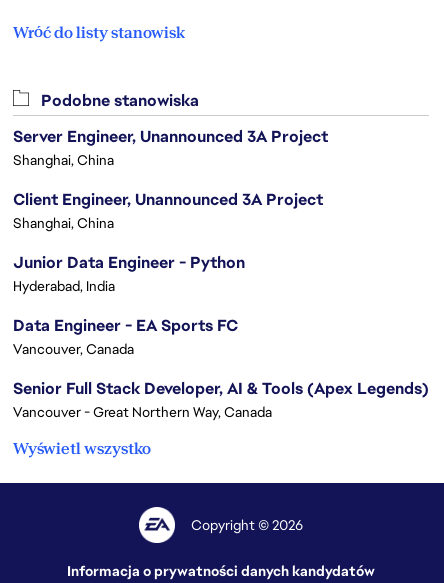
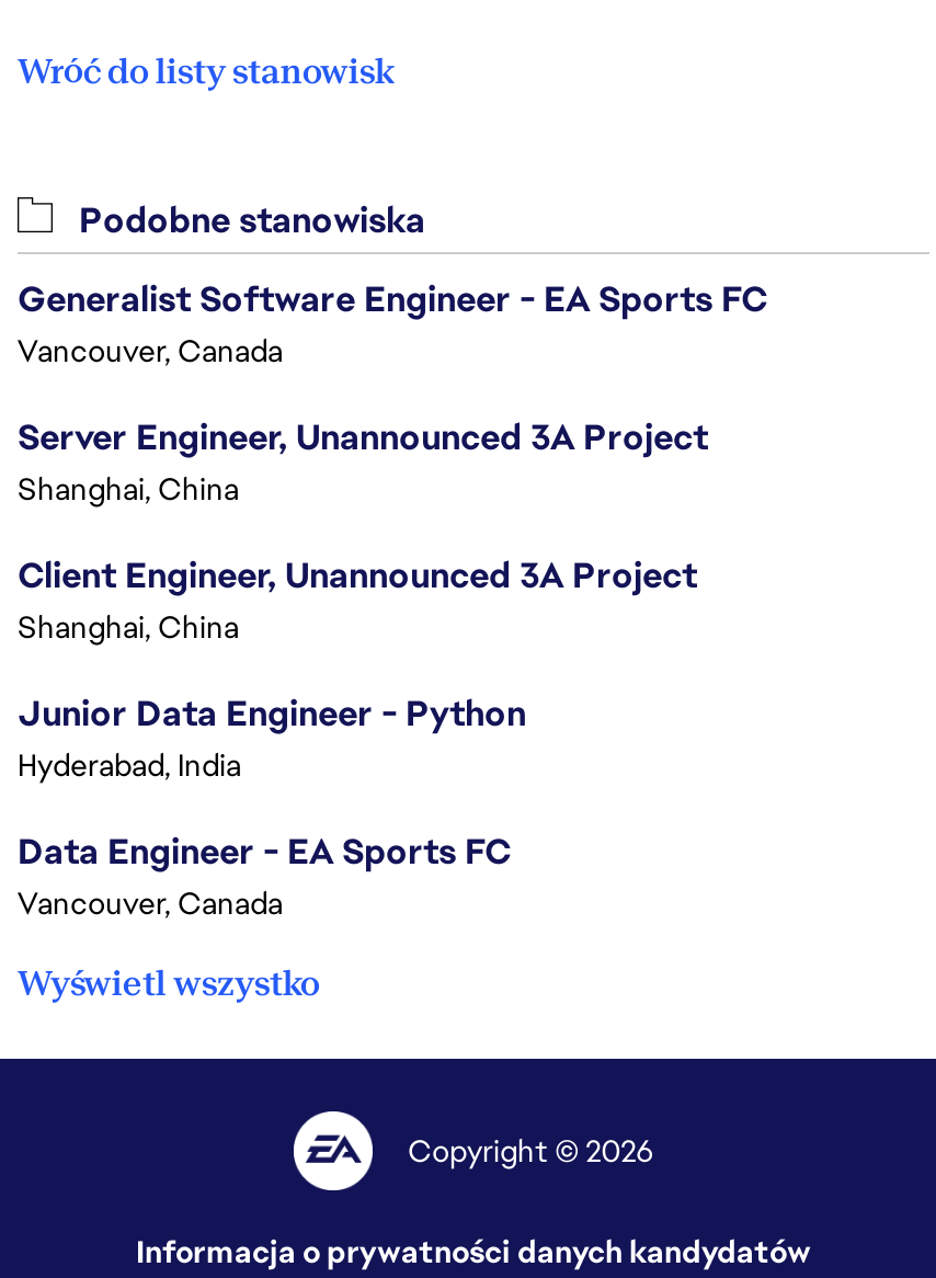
+ Generalist Software Engineer - EA Sports FC
+ Vancouver, Canada

moved down: Server Engineer, Unannounced 3A Project | Shanghai, China | Client Engineer, Unannounced 3A Project | Shanghai, China | Junior Data Engineer - Python | Hyderabad, India | Data Engineer - EA Sports FC | Vancouver, Canada

- Senior Full Stack Developer, AI & Tools (Apex Legends)
- Vancouver - Great Northern Way, Canada
